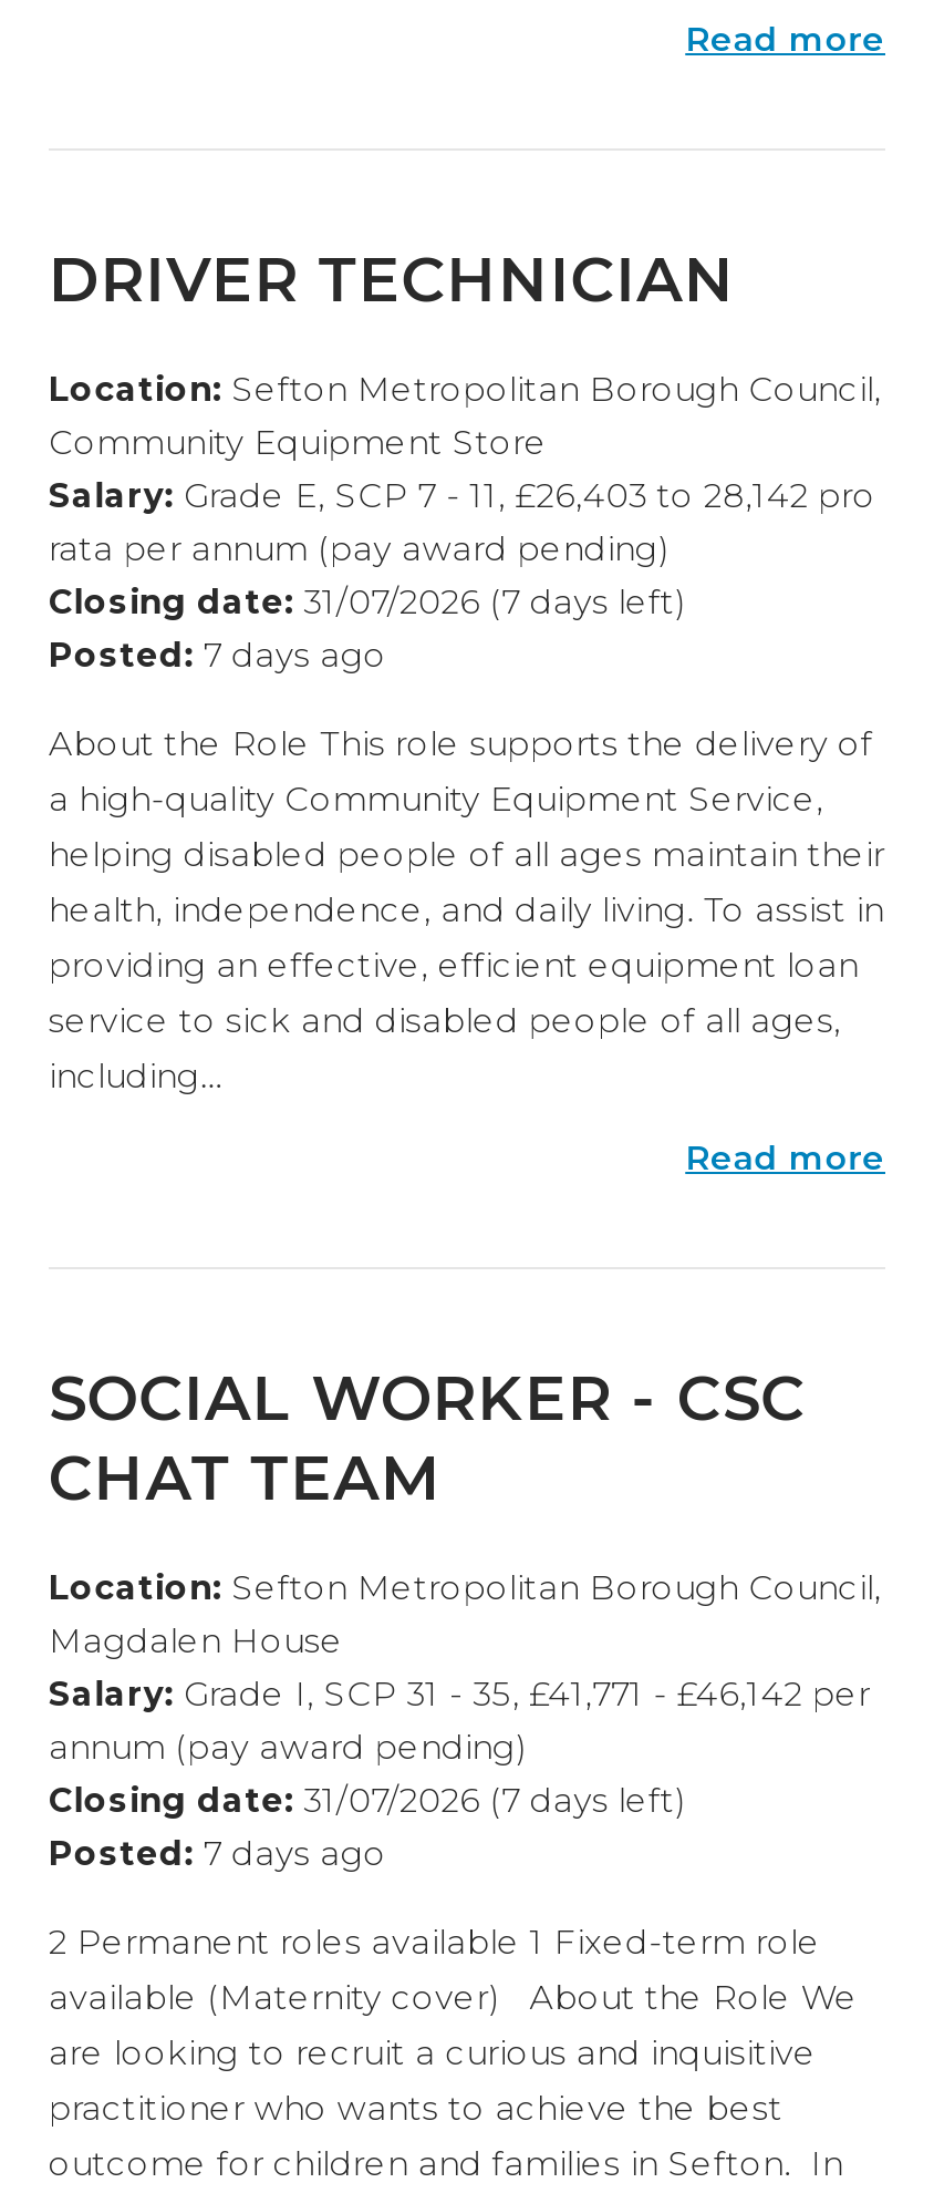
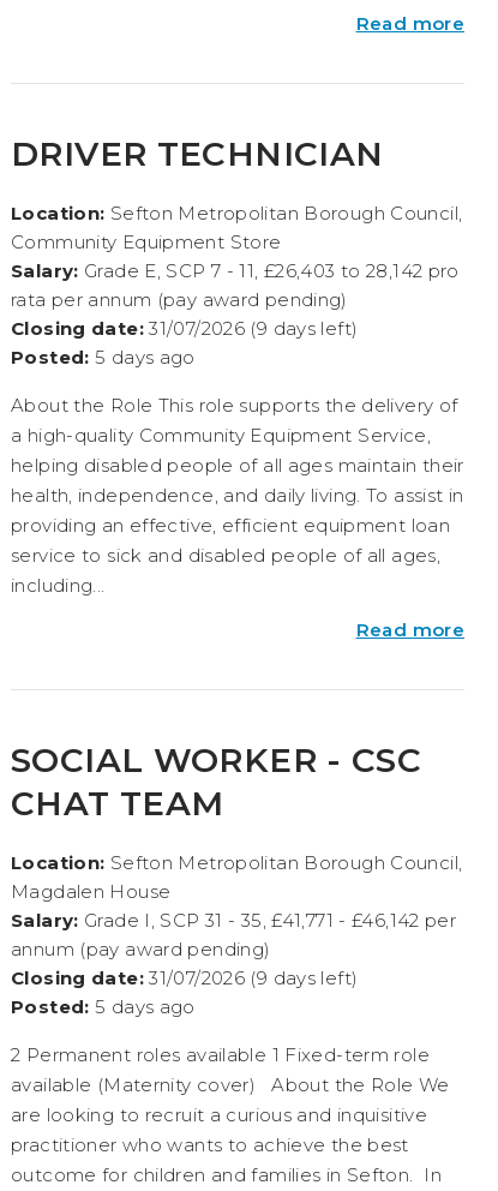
- Closing date: 31/07/2026 (7 days left)
+ Closing date: 31/07/2026 (9 days left)

- Posted: 7 days ago
+ Posted: 5 days ago

- Closing date: 31/07/2026 (7 days left)
+ Closing date: 31/07/2026 (9 days left)

- Posted: 7 days ago
+ Posted: 5 days ago
